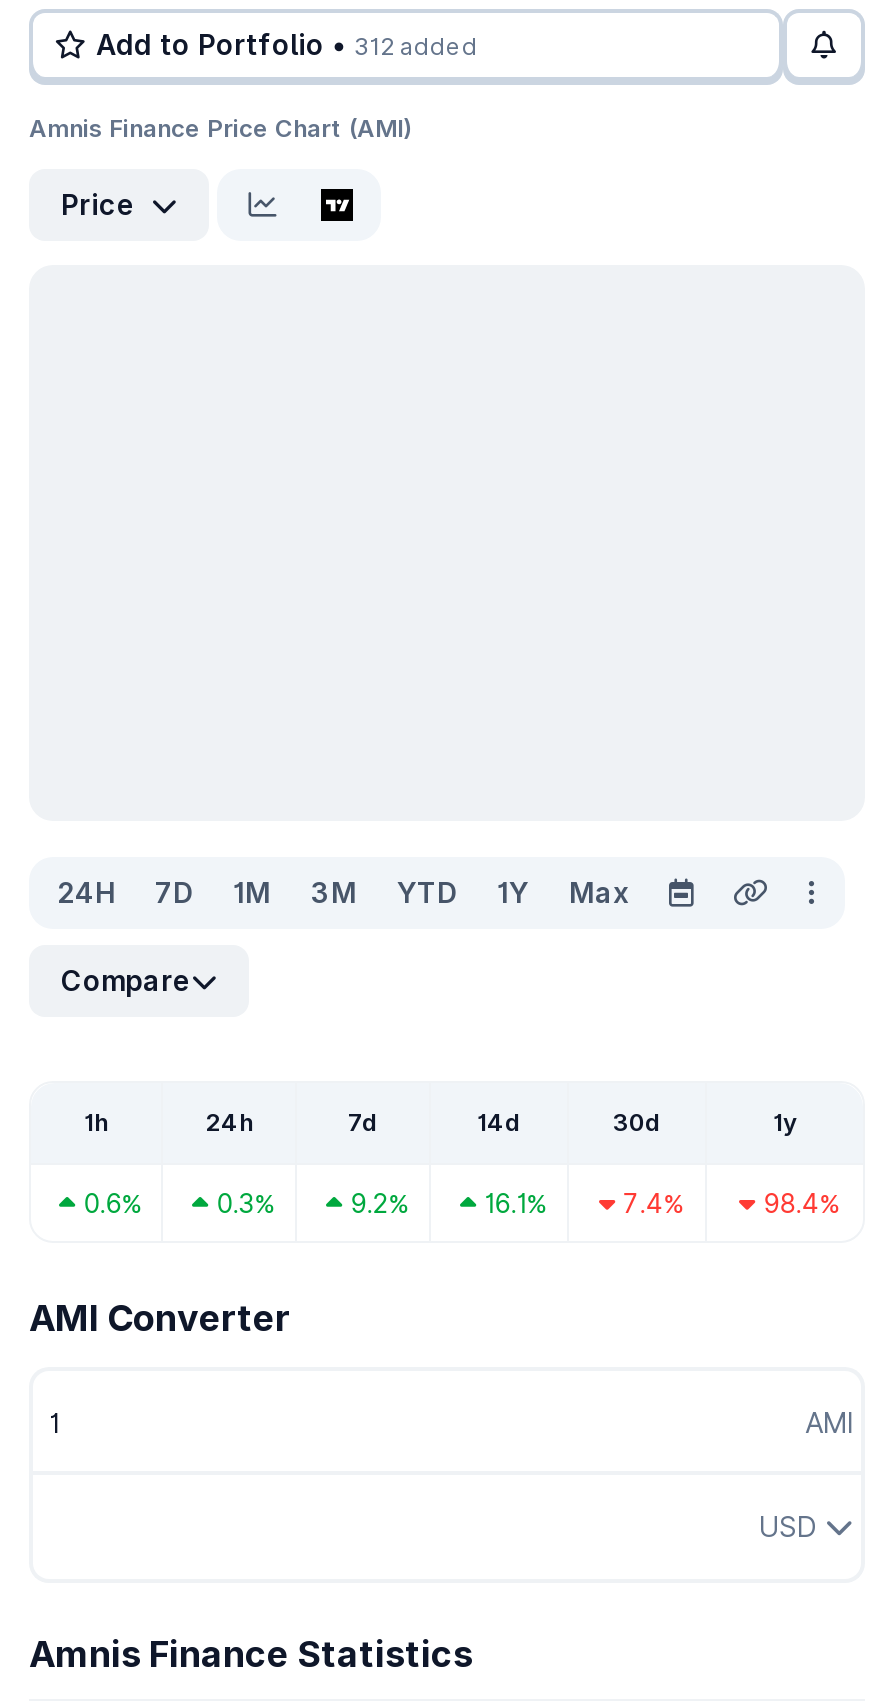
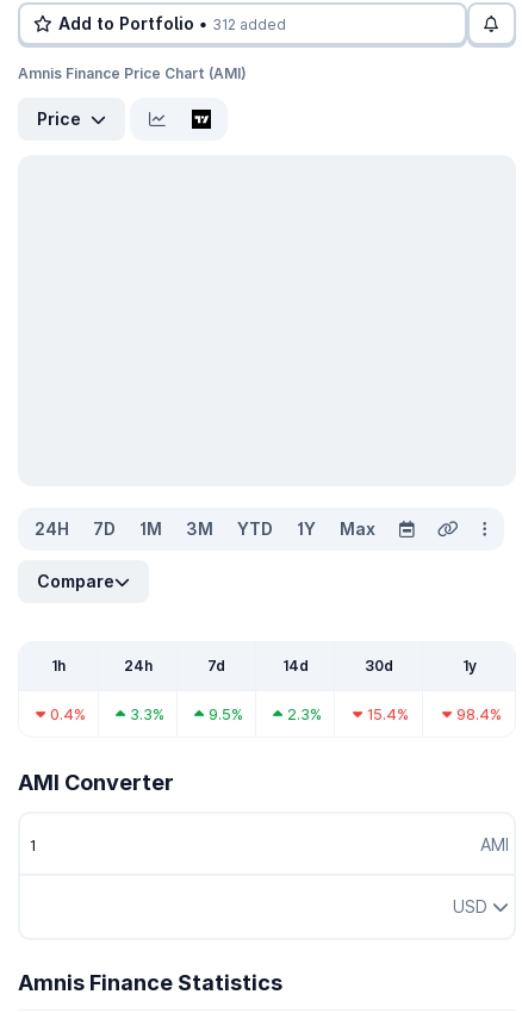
- 0.6%
+ 0.4%

- 0.3%
+ 3.3%

- 9.2%
+ 9.5%

- 16.1%
+ 2.3%

- 7.4%
+ 15.4%
